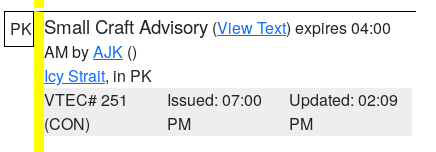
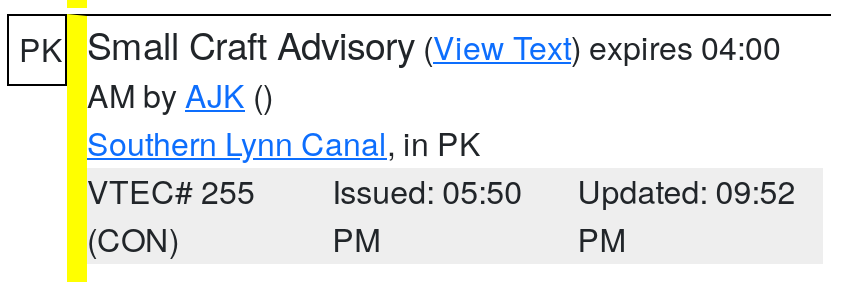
- Icy Strait, in PK
- VTEC# 251
+ Southern Lynn Canal, in PK
+ VTEC# 255

- Issued: 07:00
+ Issued: 05:50

- Updated: 02:09
+ Updated: 09:52
